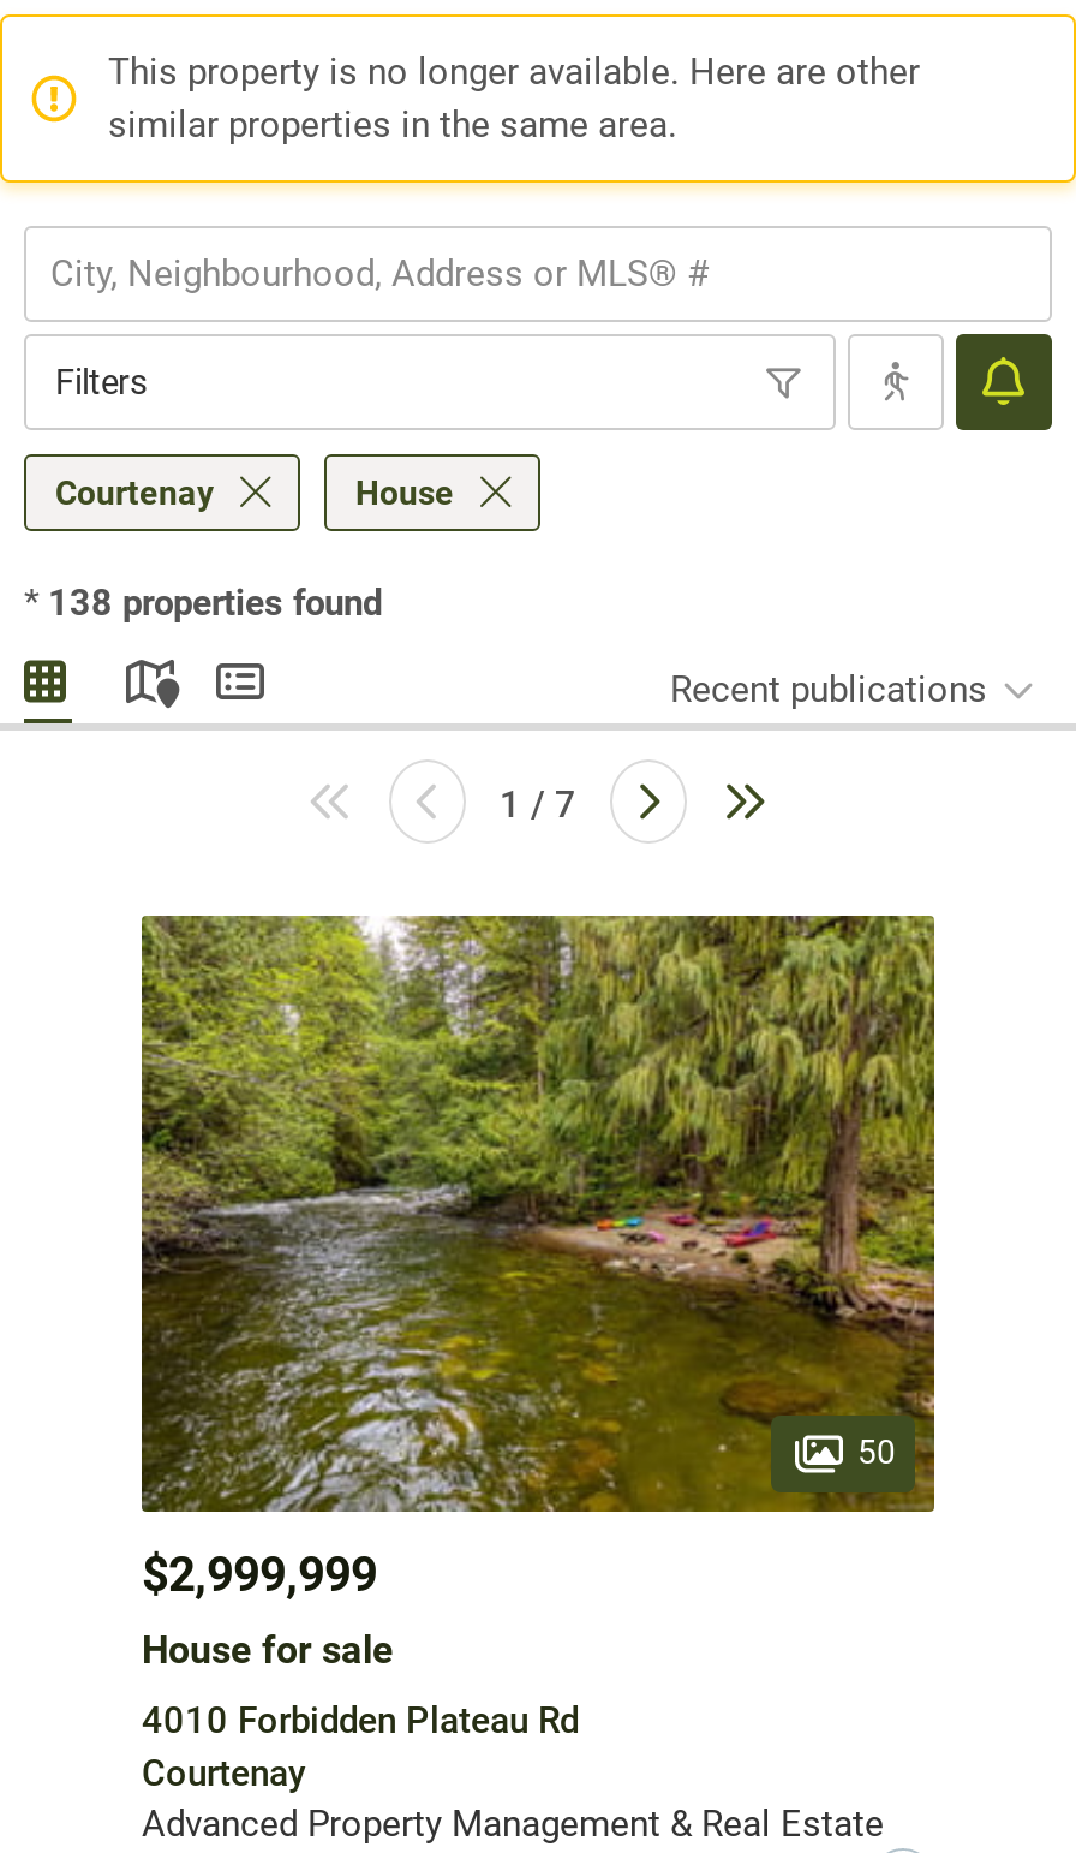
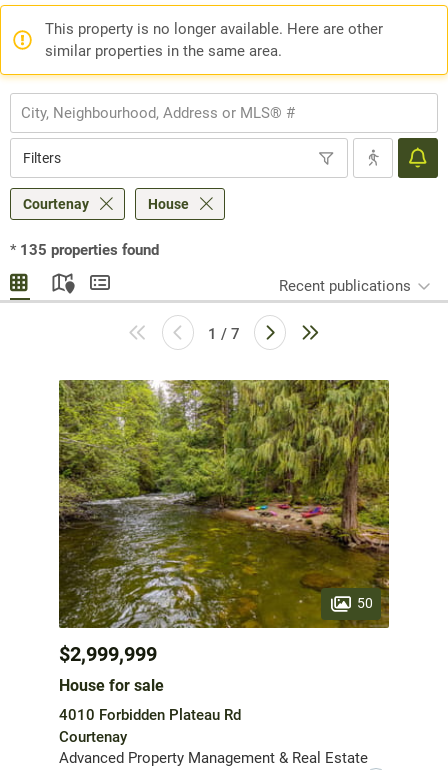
- * 138 properties found
+ * 135 properties found
